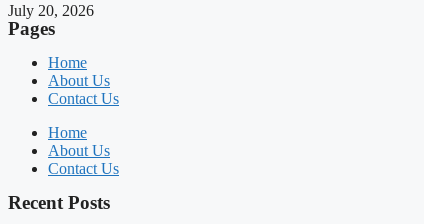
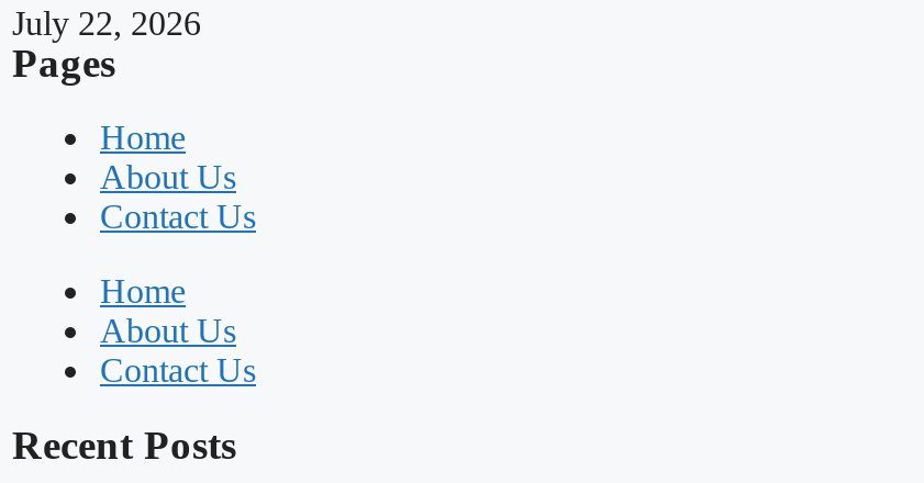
- July 20, 2026
+ July 22, 2026
